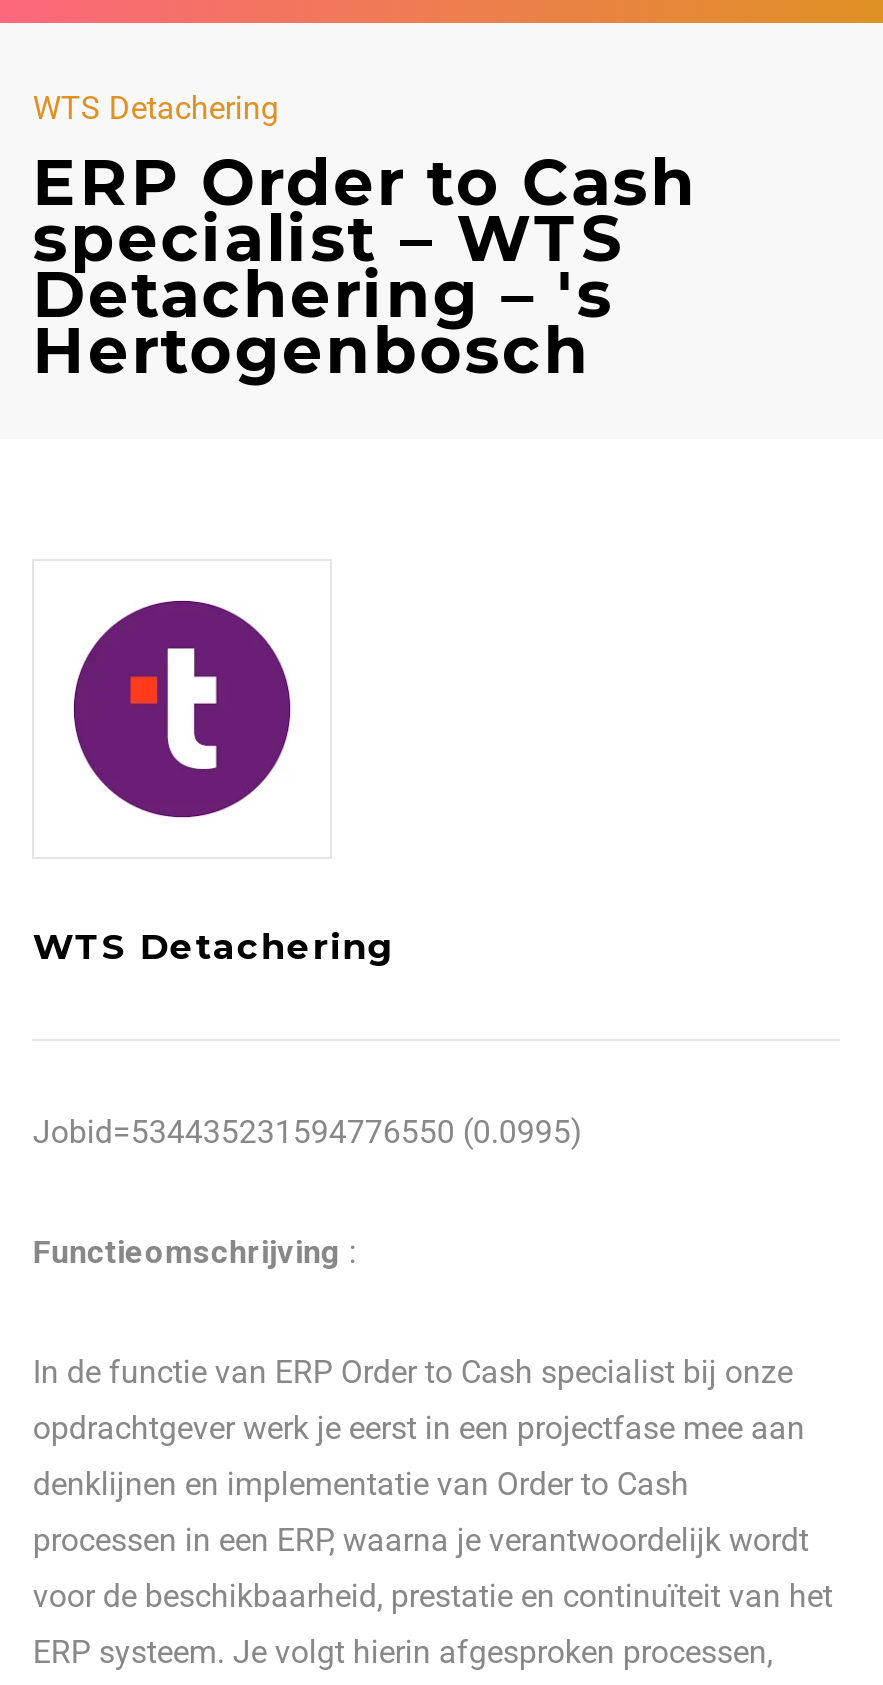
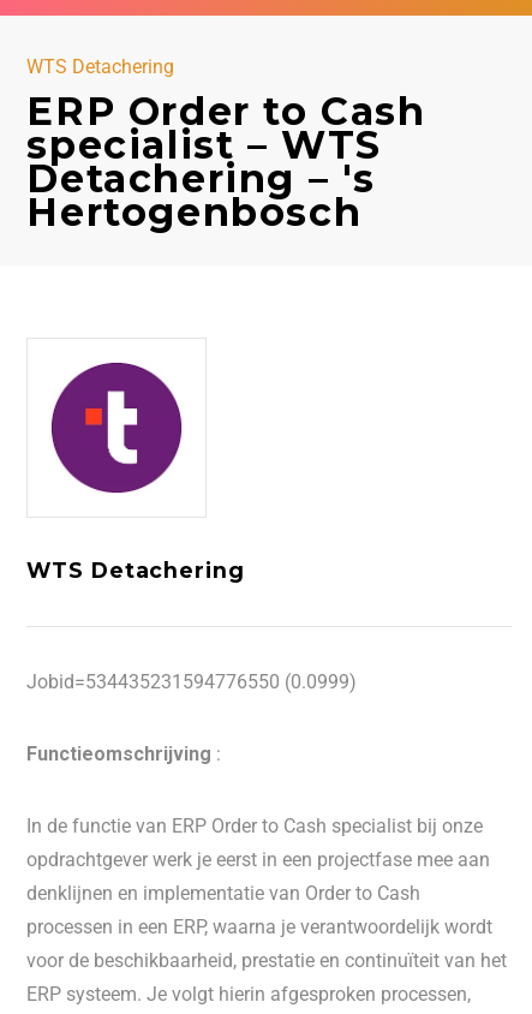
- Jobid=534435231594776550 (0.0995)
+ Jobid=534435231594776550 (0.0999)
